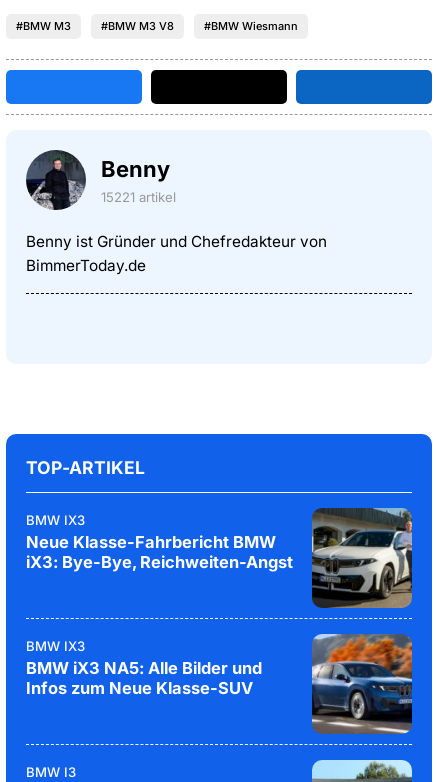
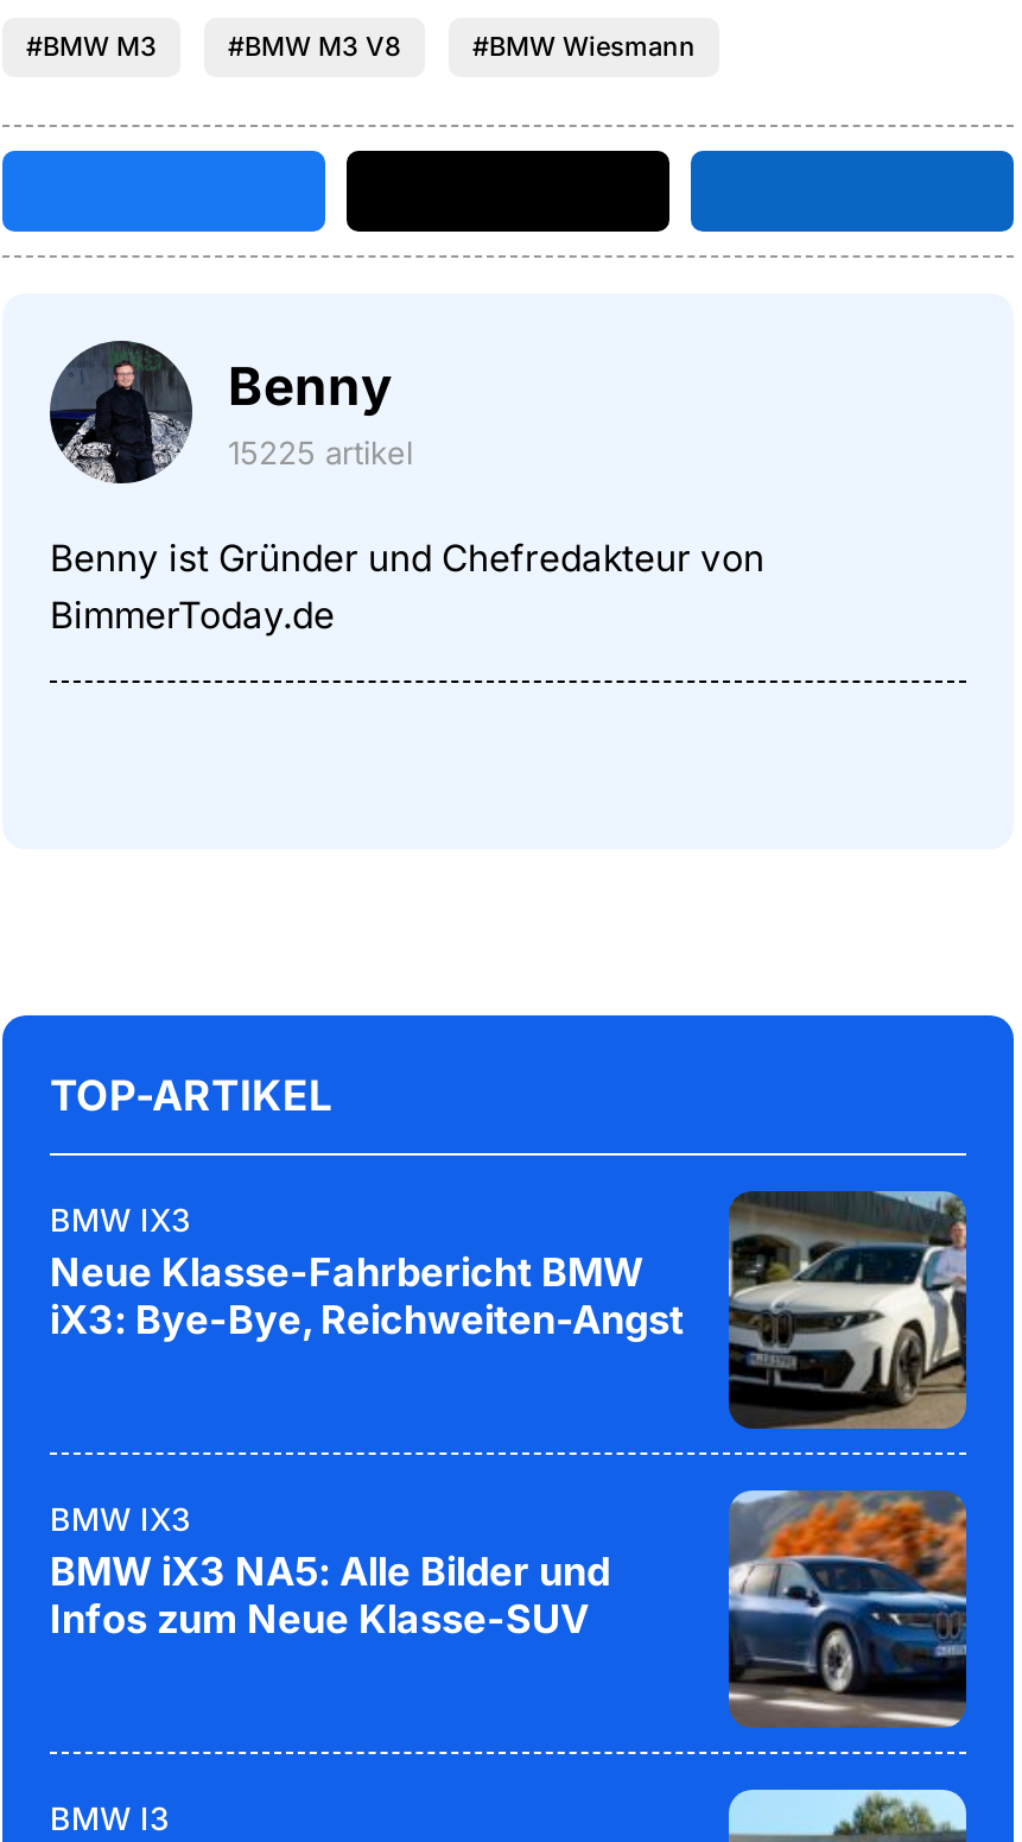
- 15221 artikel
+ 15225 artikel
